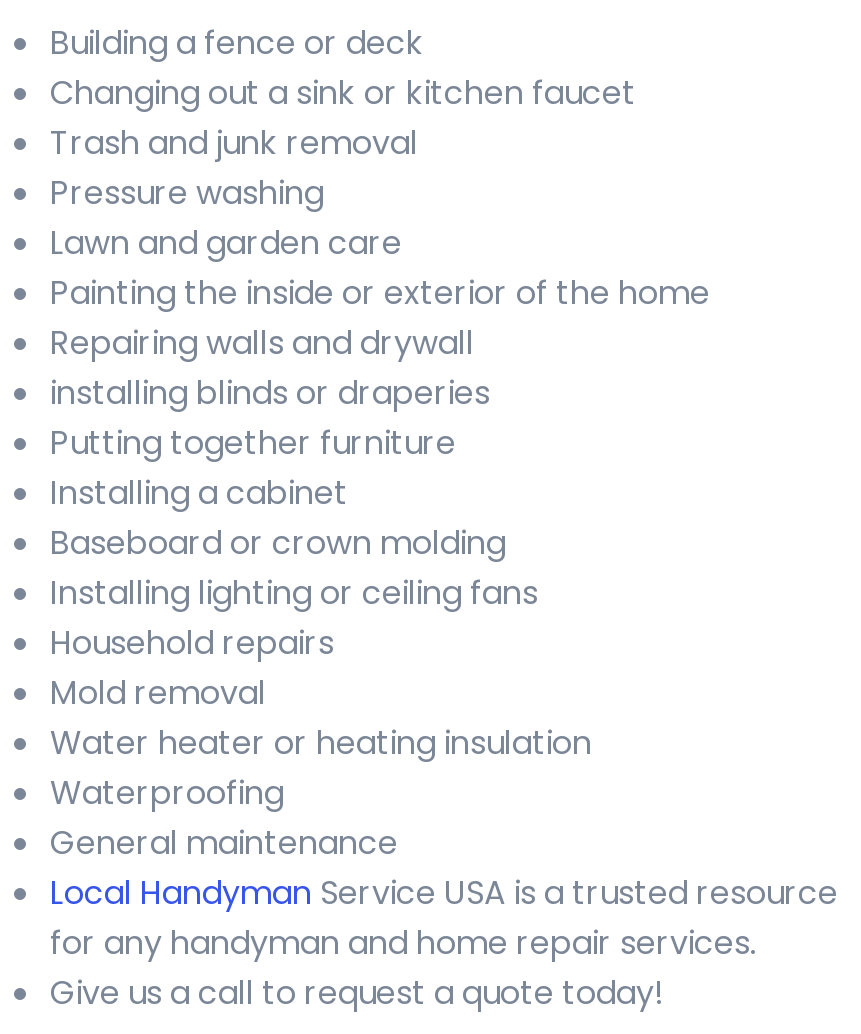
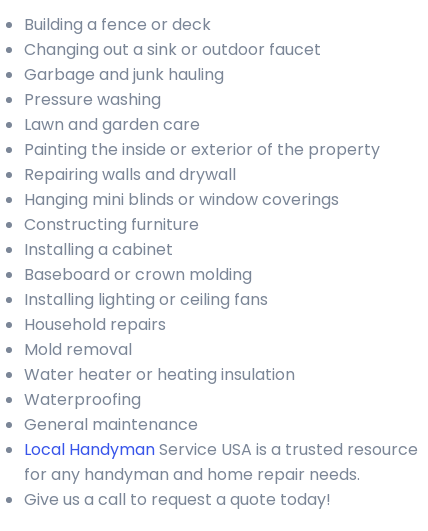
- Changing out a sink or kitchen faucet
+ Changing out a sink or outdoor faucet

- Trash and junk removal
+ Garbage and junk hauling

- Painting the inside or exterior of the home
+ Painting the inside or exterior of the property

- installing blinds or draperies
- Putting together furniture
+ Hanging mini blinds or window coverings
+ Constructing furniture

- for any handyman and home repair services.
+ for any handyman and home repair needs.
